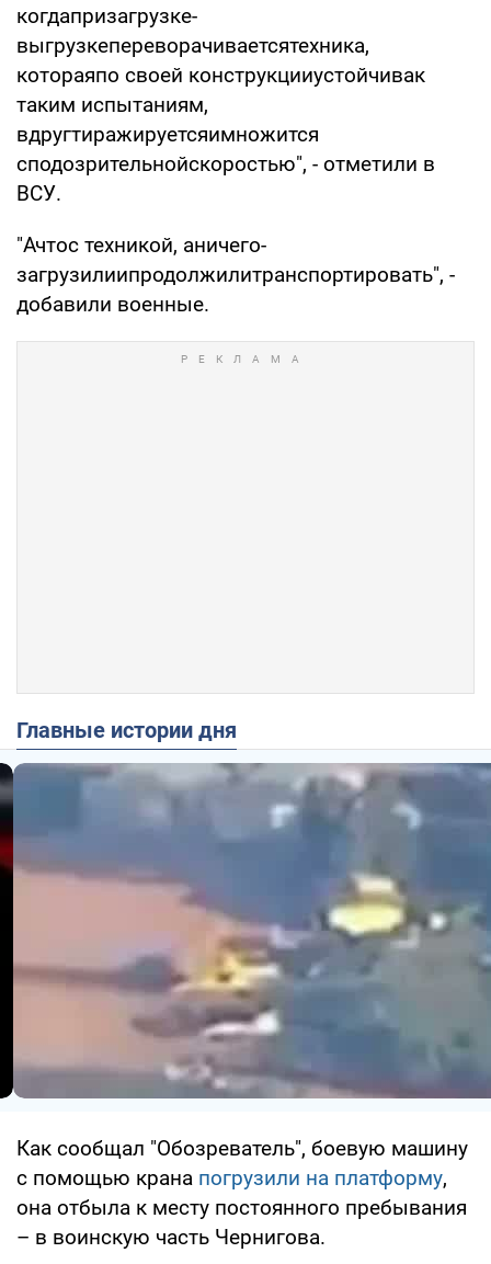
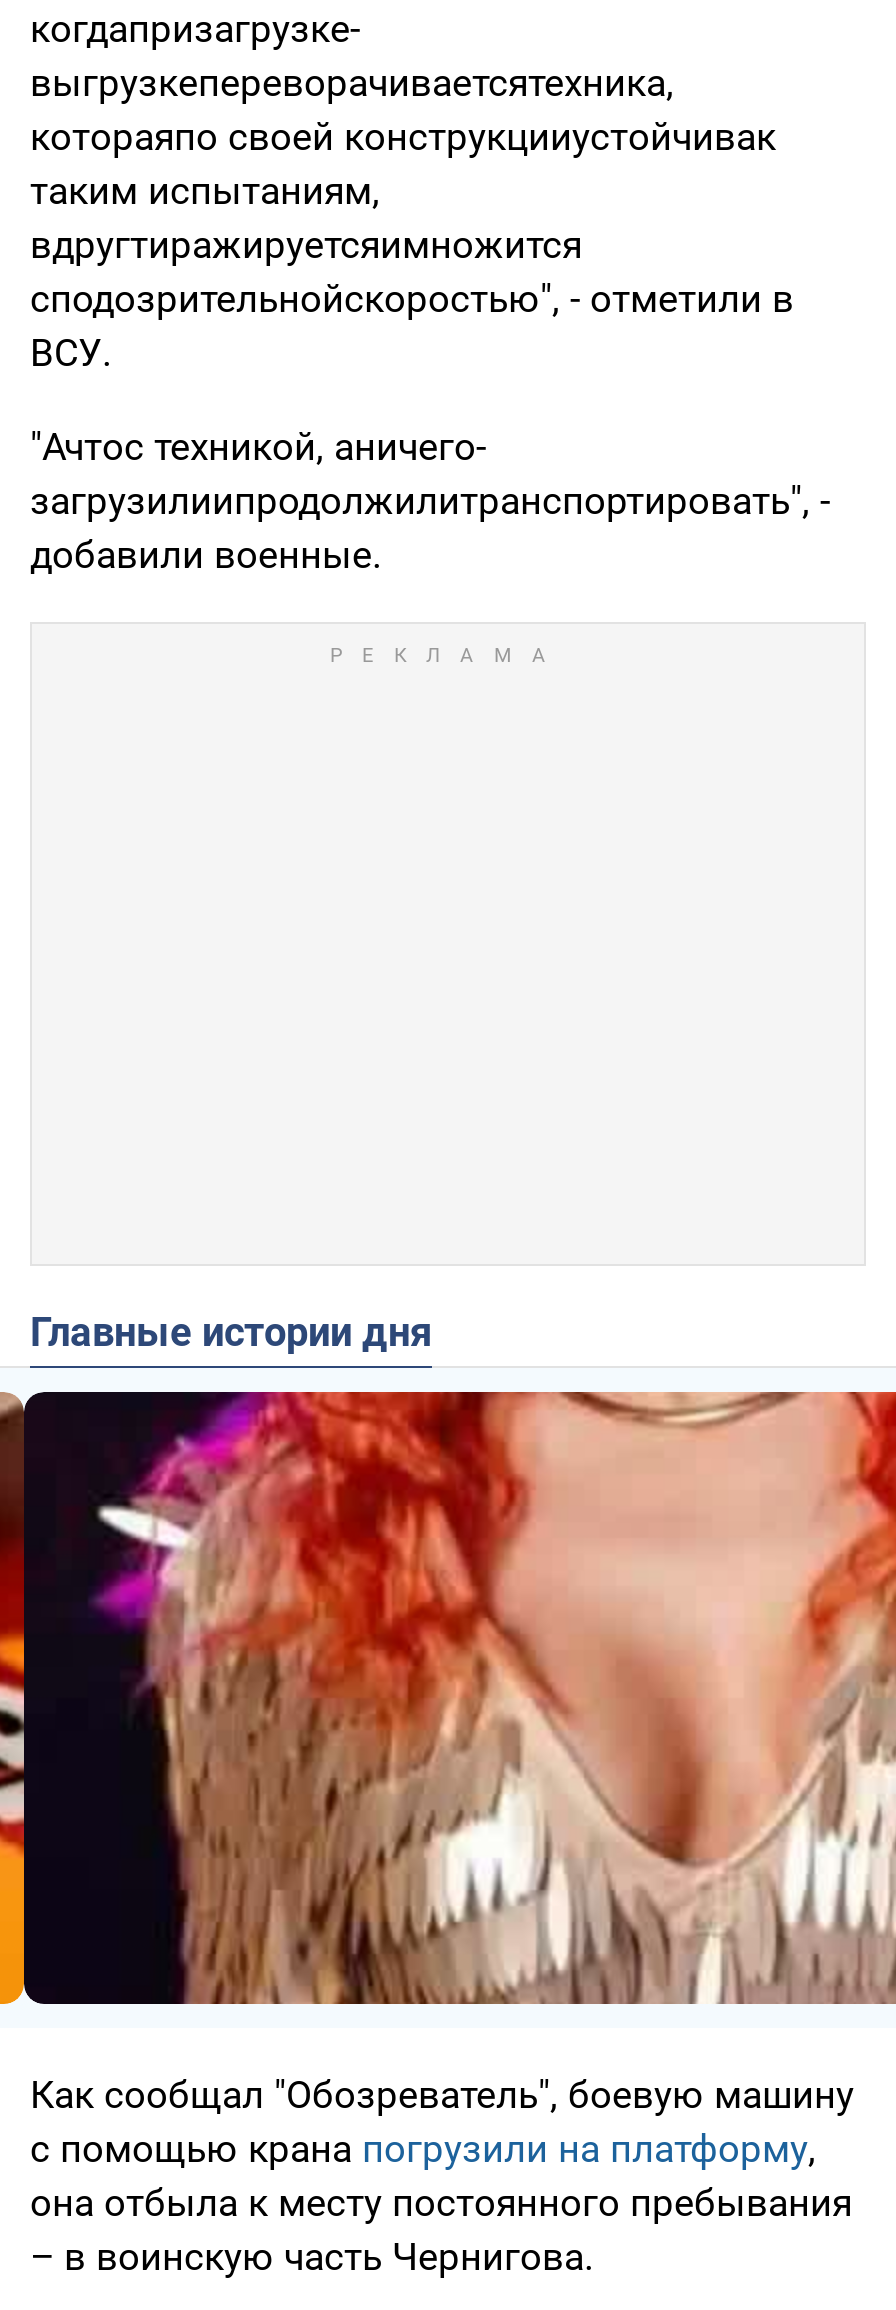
- [image]
+ [image]
